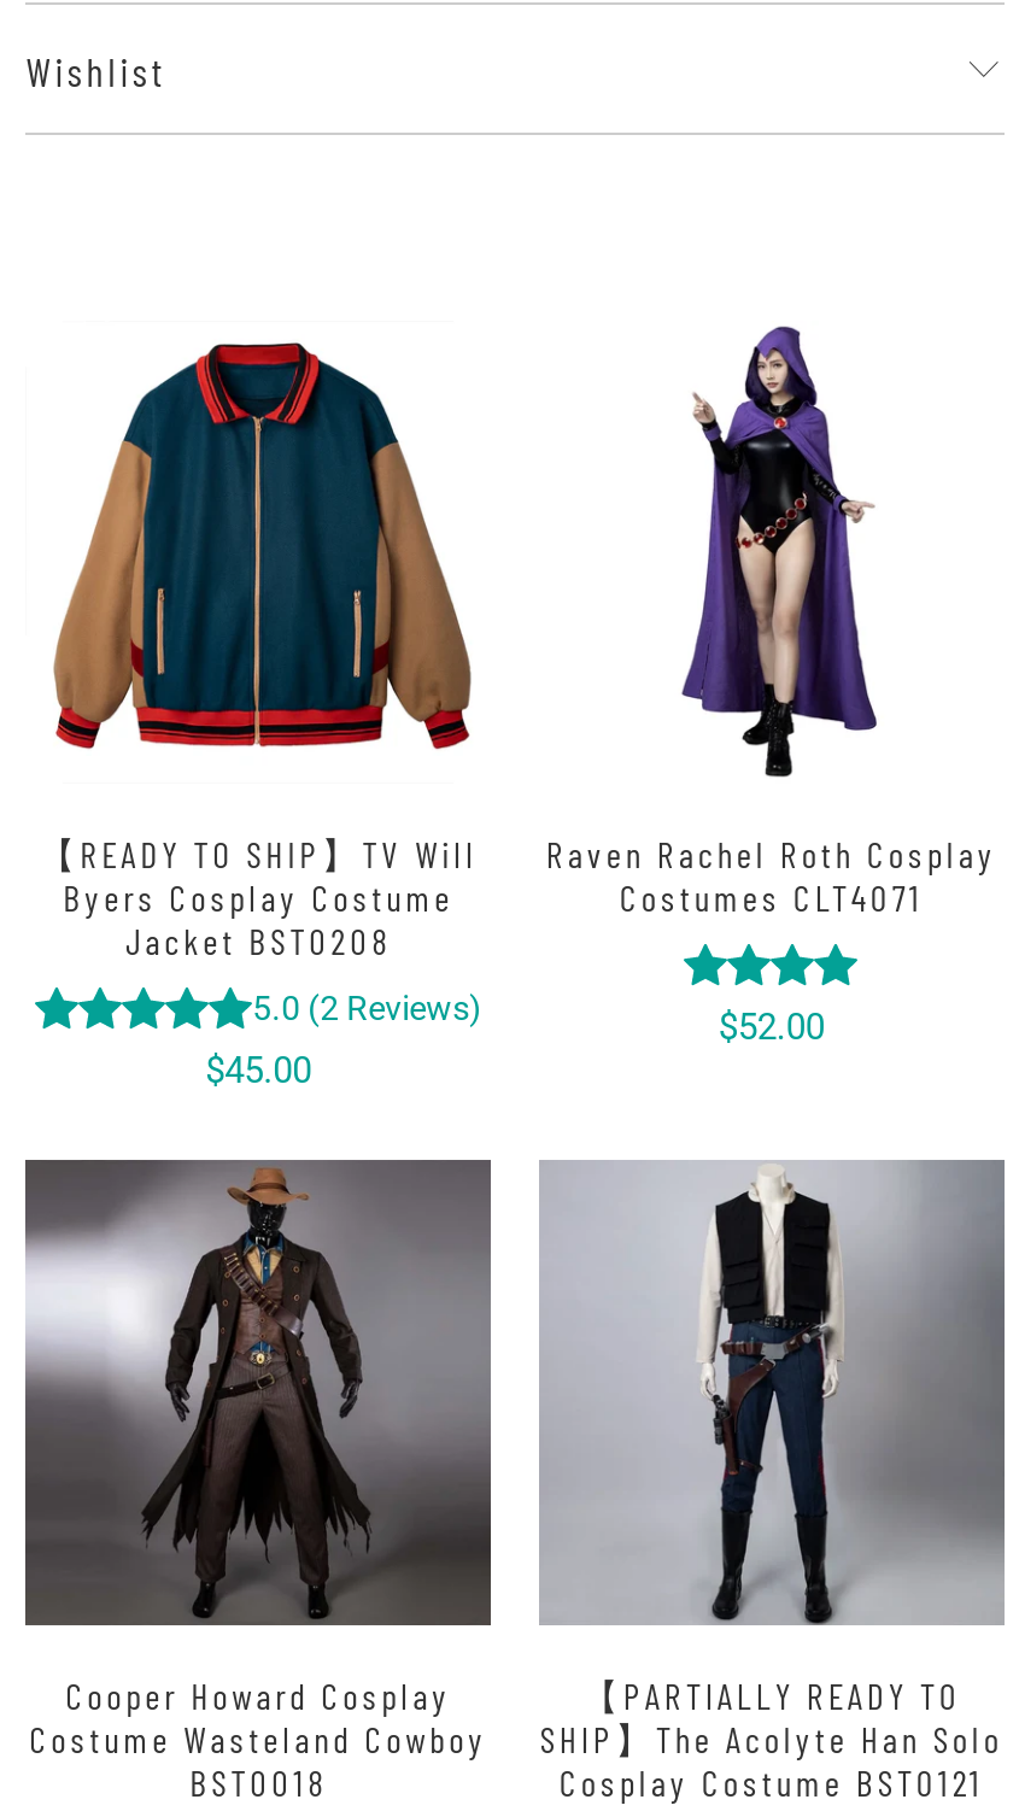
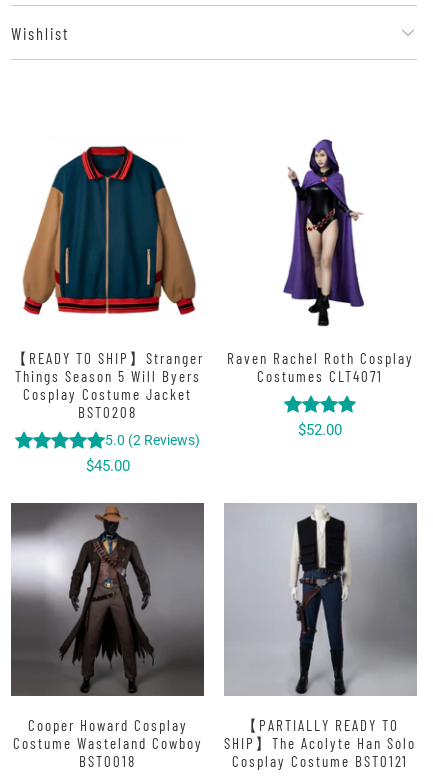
- 【READY TO SHIP】TV Will
- Byers Cosplay Costume
- Jacket BST0208
+ 【READY TO SHIP】Stranger
+ Things Season 5 Will Byers
+ Cosplay Costume Jacket
+ BST0208
